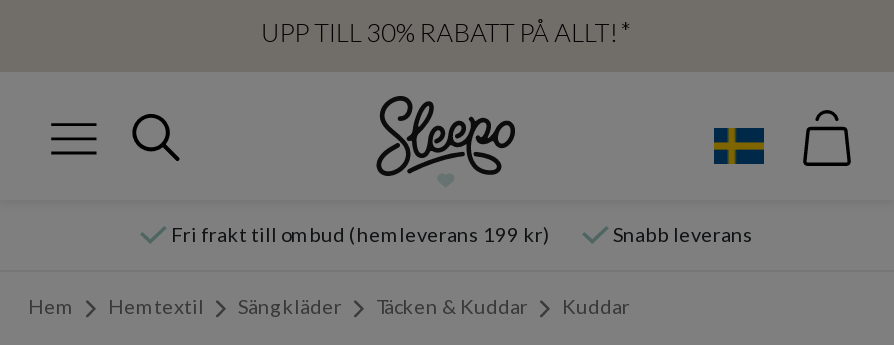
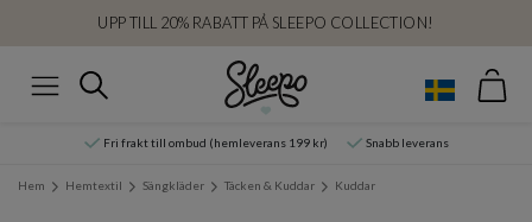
- UPP TILL 30% RABATT PÅ ALLT!*
+ UPP TILL 20% RABATT PÅ SLEEPO COLLECTION!
